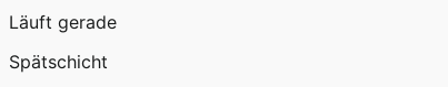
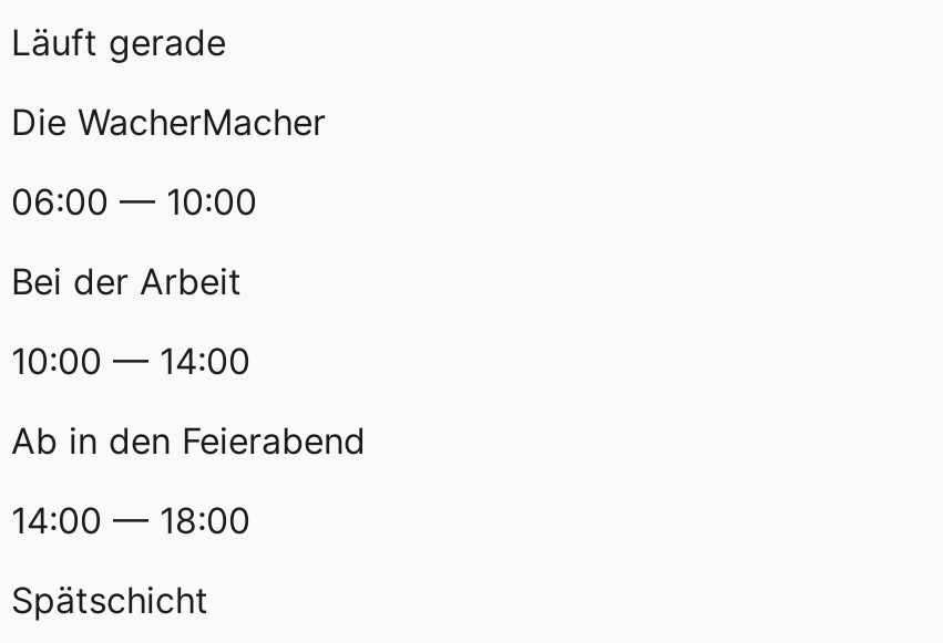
+ Die WacherMacher
+ 06:00 — 10:00
+ Bei der Arbeit
+ 10:00 — 14:00
+ Ab in den Feierabend
+ 14:00 — 18:00
